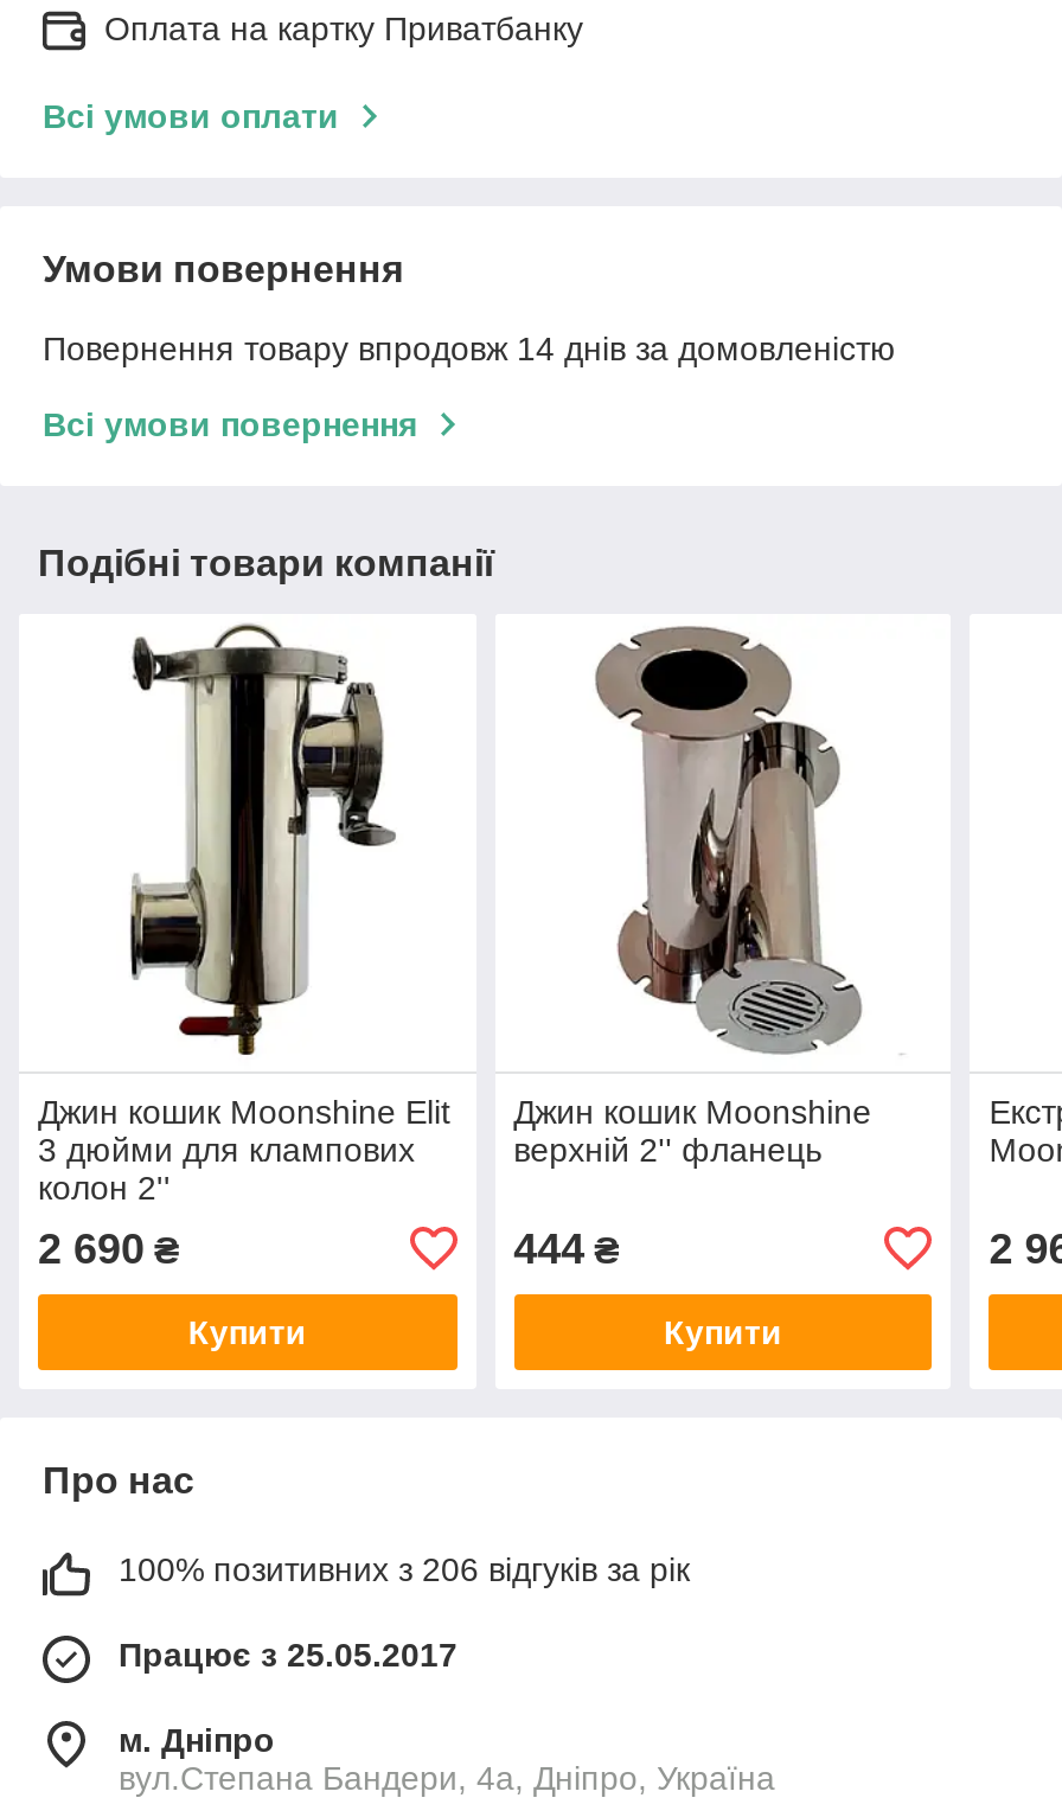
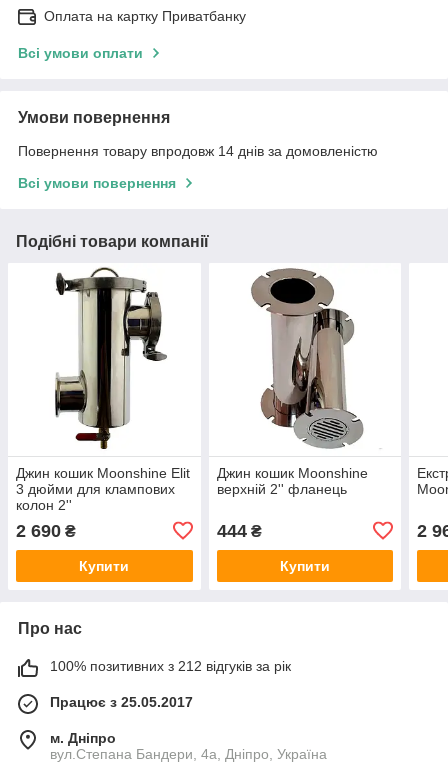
- 100% позитивних з 206 відгуків за рік
+ 100% позитивних з 212 відгуків за рік
